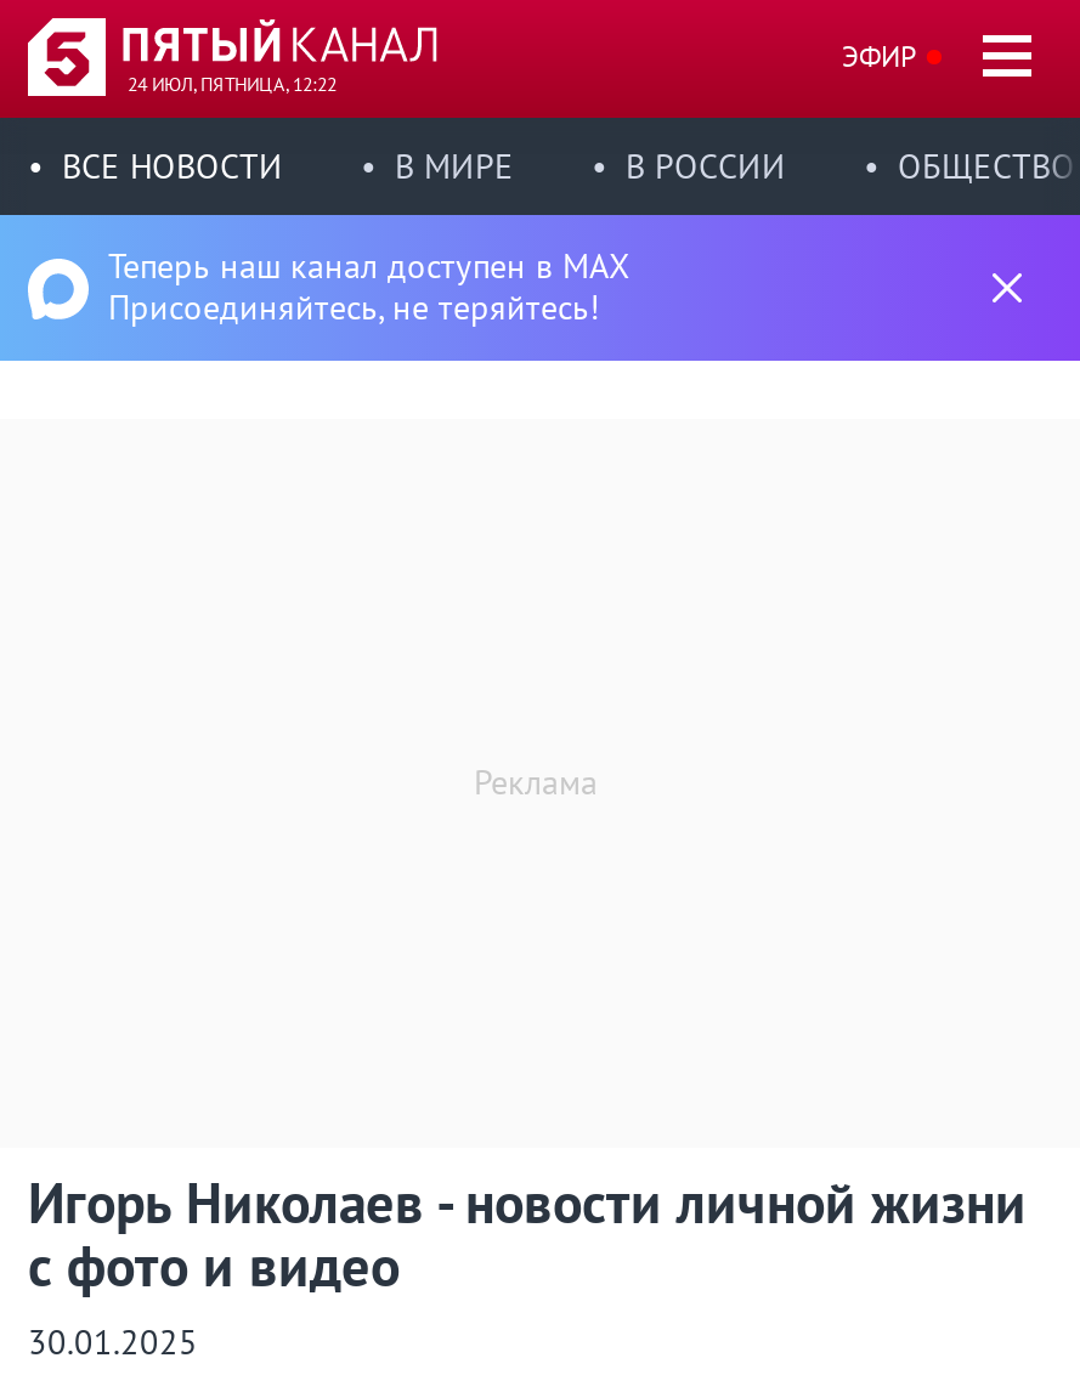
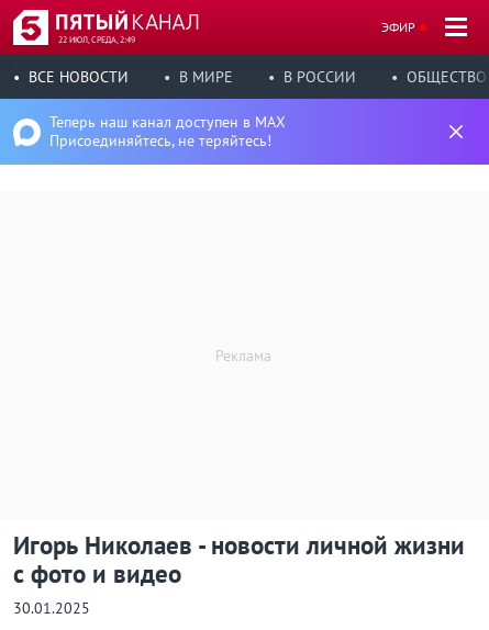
- 24 ИЮЛ, ПЯТНИЦА, 12:22
+ 22 ИЮЛ, СРЕДА, 2:49
